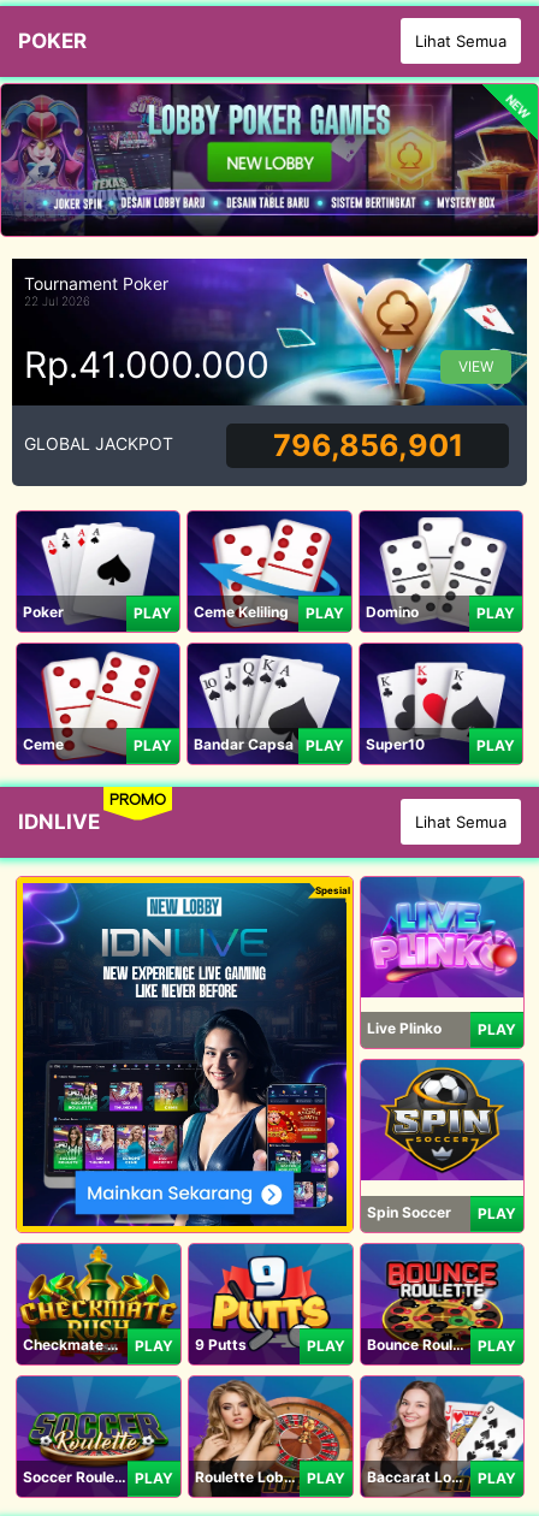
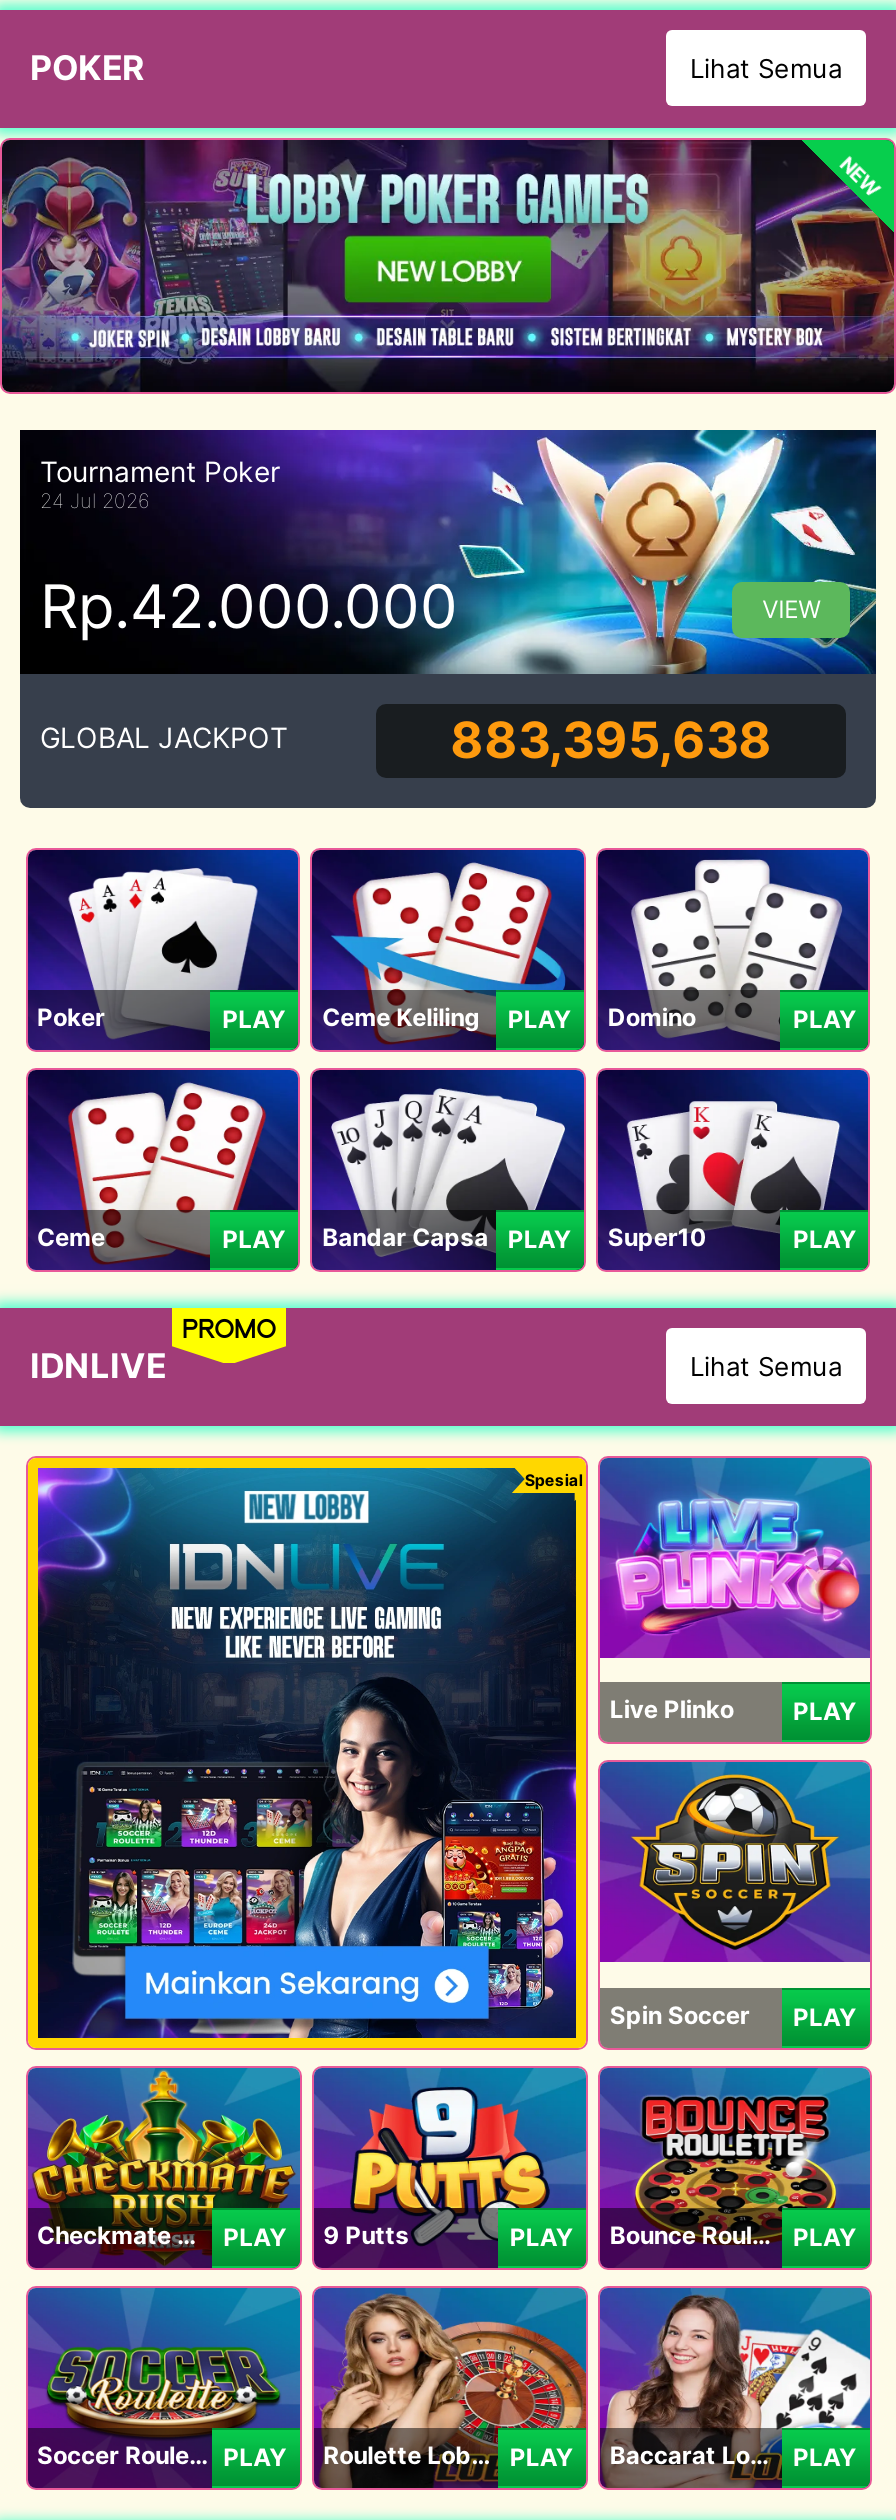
- 22 Jul 2026
+ 24 Jul 2026

- Rp.41.000.000
+ Rp.42.000.000

- 796,856,901
+ 883,395,638
